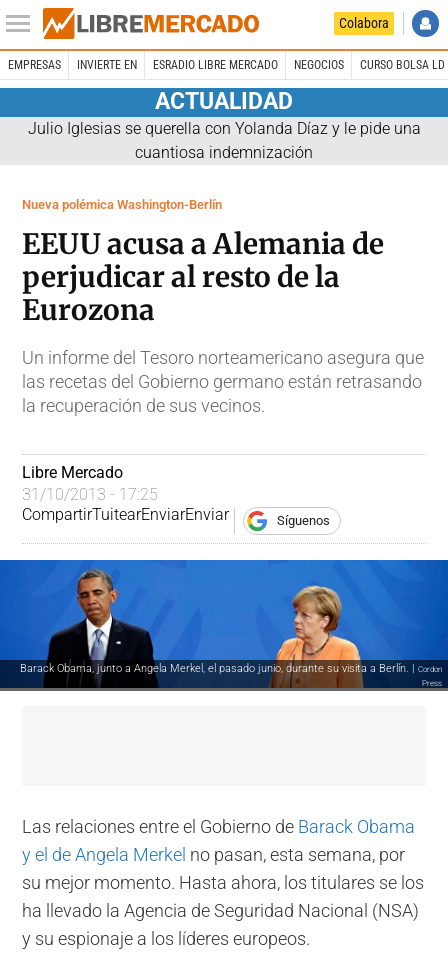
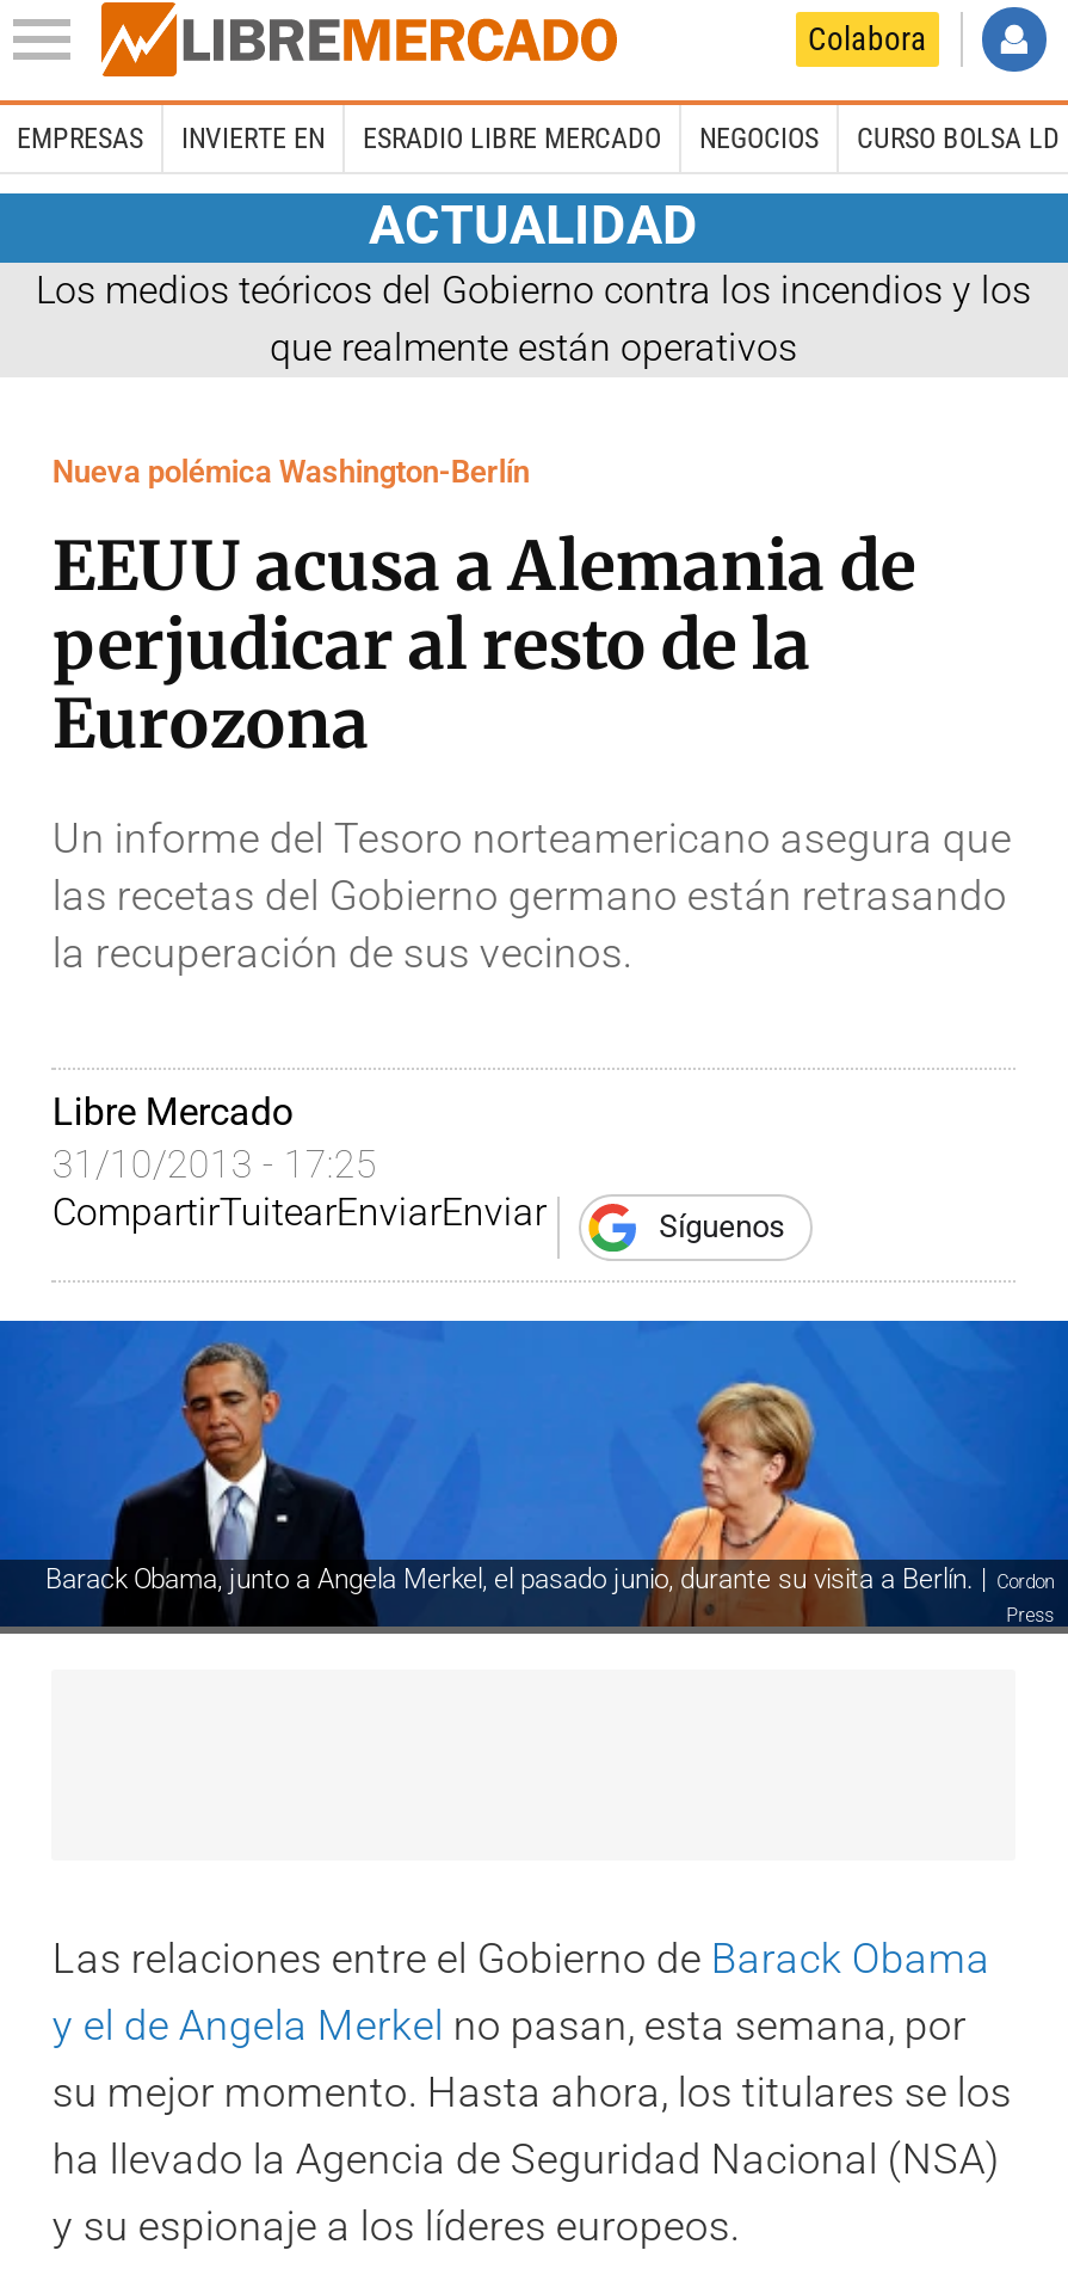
- Julio Iglesias se querella con Yolanda Díaz y le pide una
- cuantiosa indemnización
+ Los medios teóricos del Gobierno contra los incendios y los
+ que realmente están operativos
